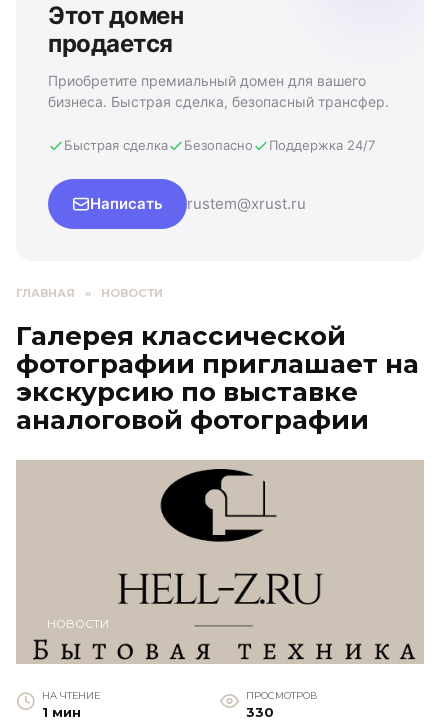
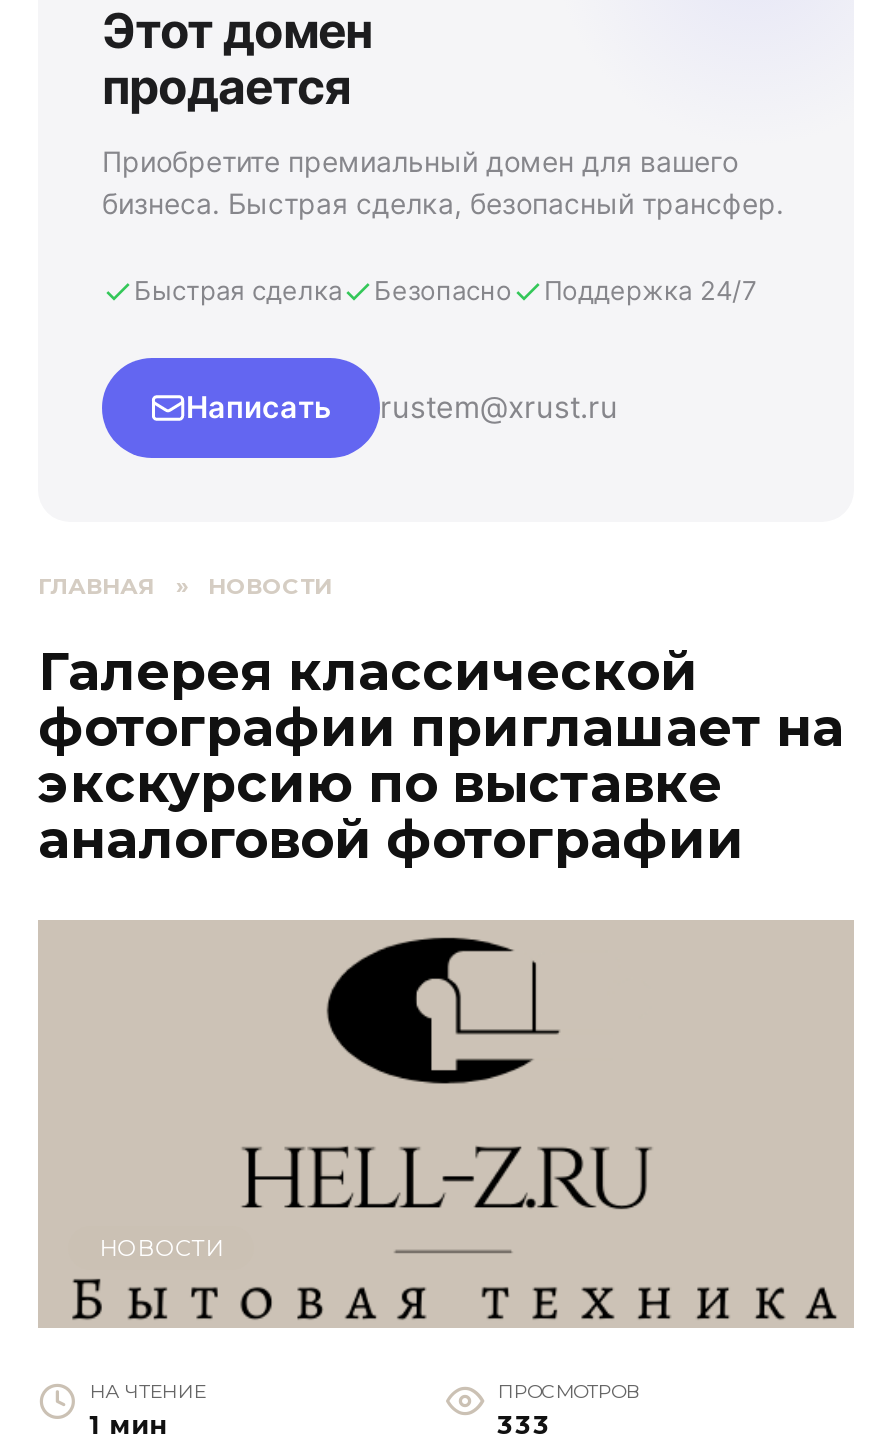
- 330
+ 333
